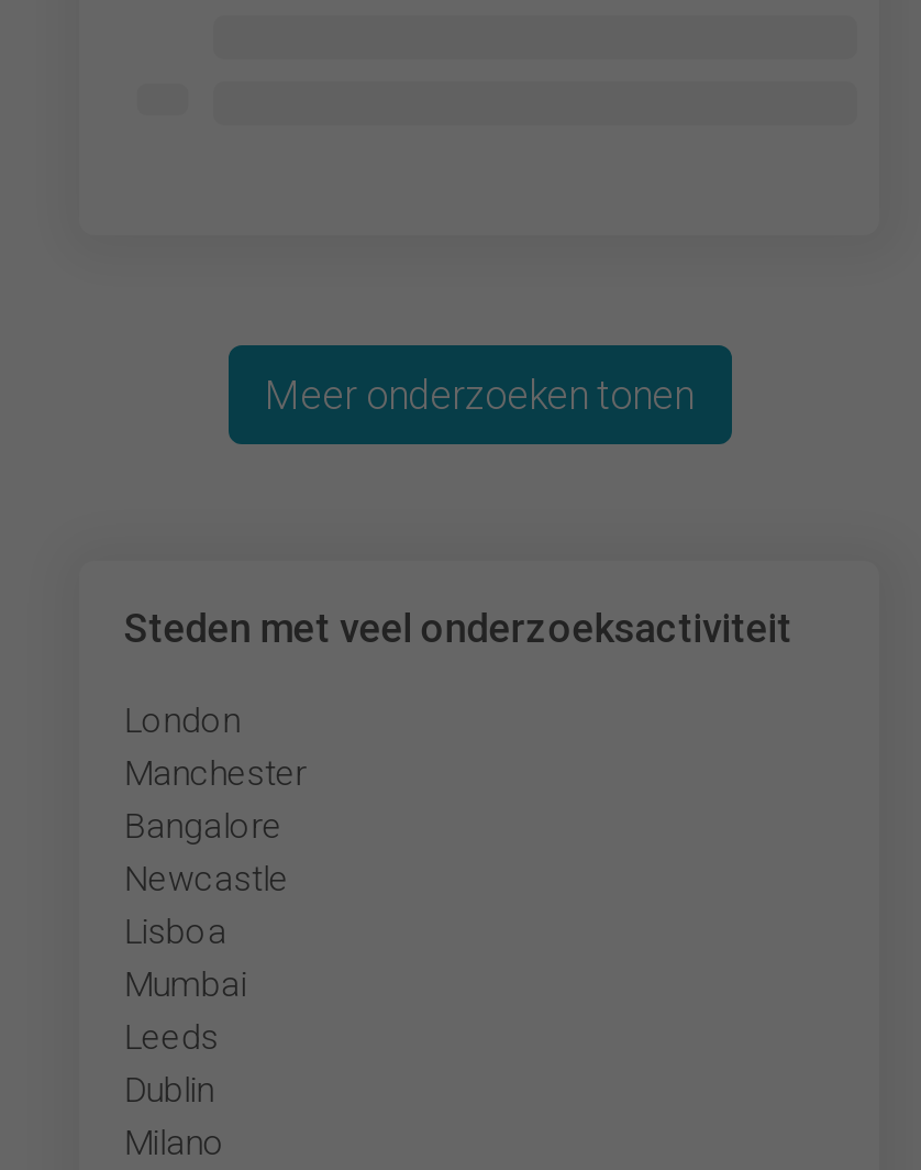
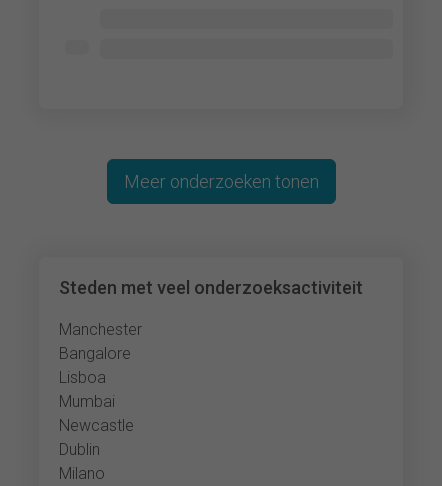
- London

moved down: Newcastle

- Leeds
